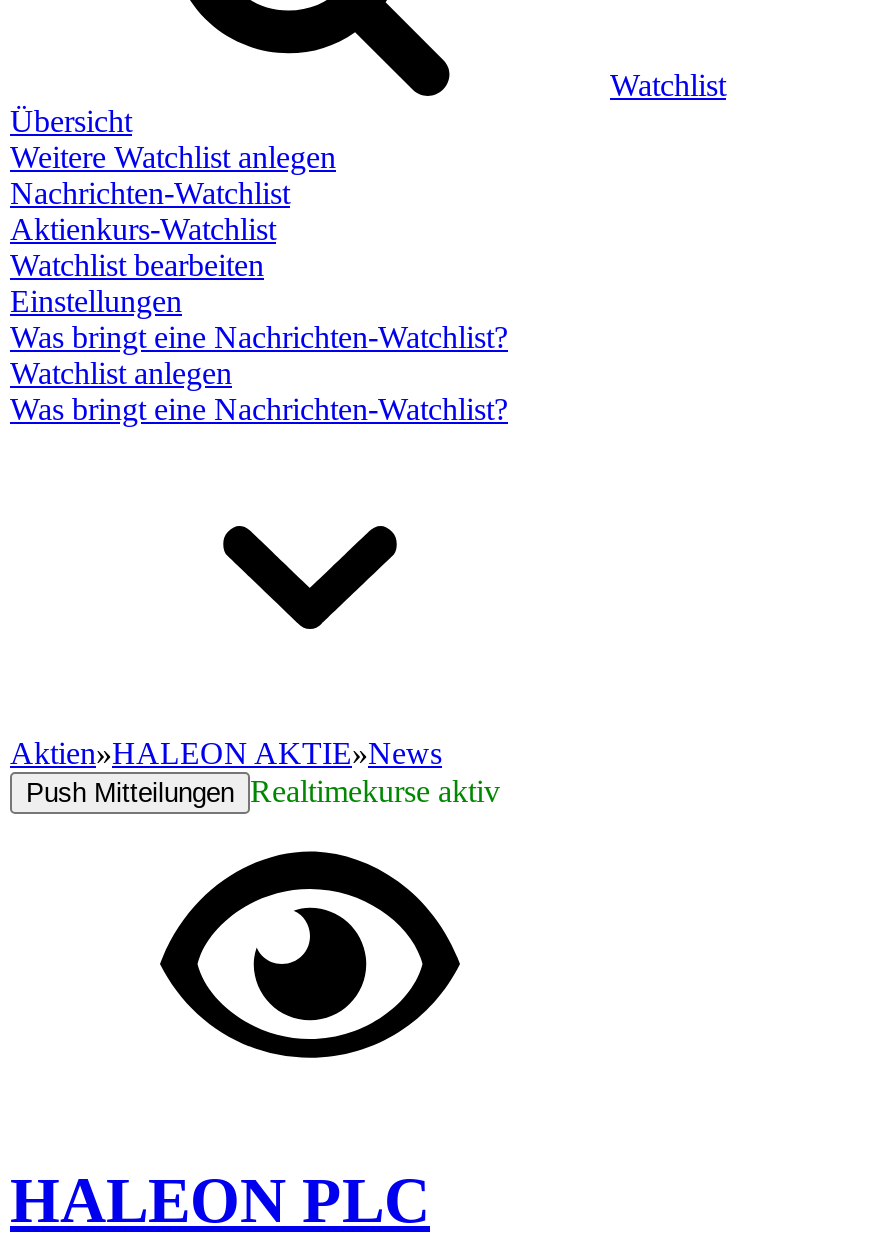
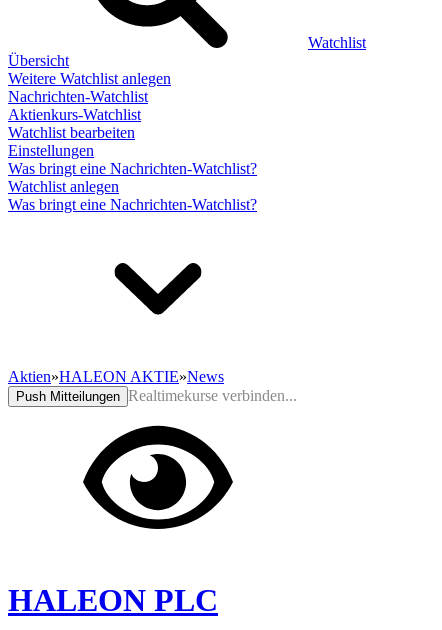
- Push Mitteilungen Realtimekurse aktiv
+ Push Mitteilungen Realtimekurse verbinden...
